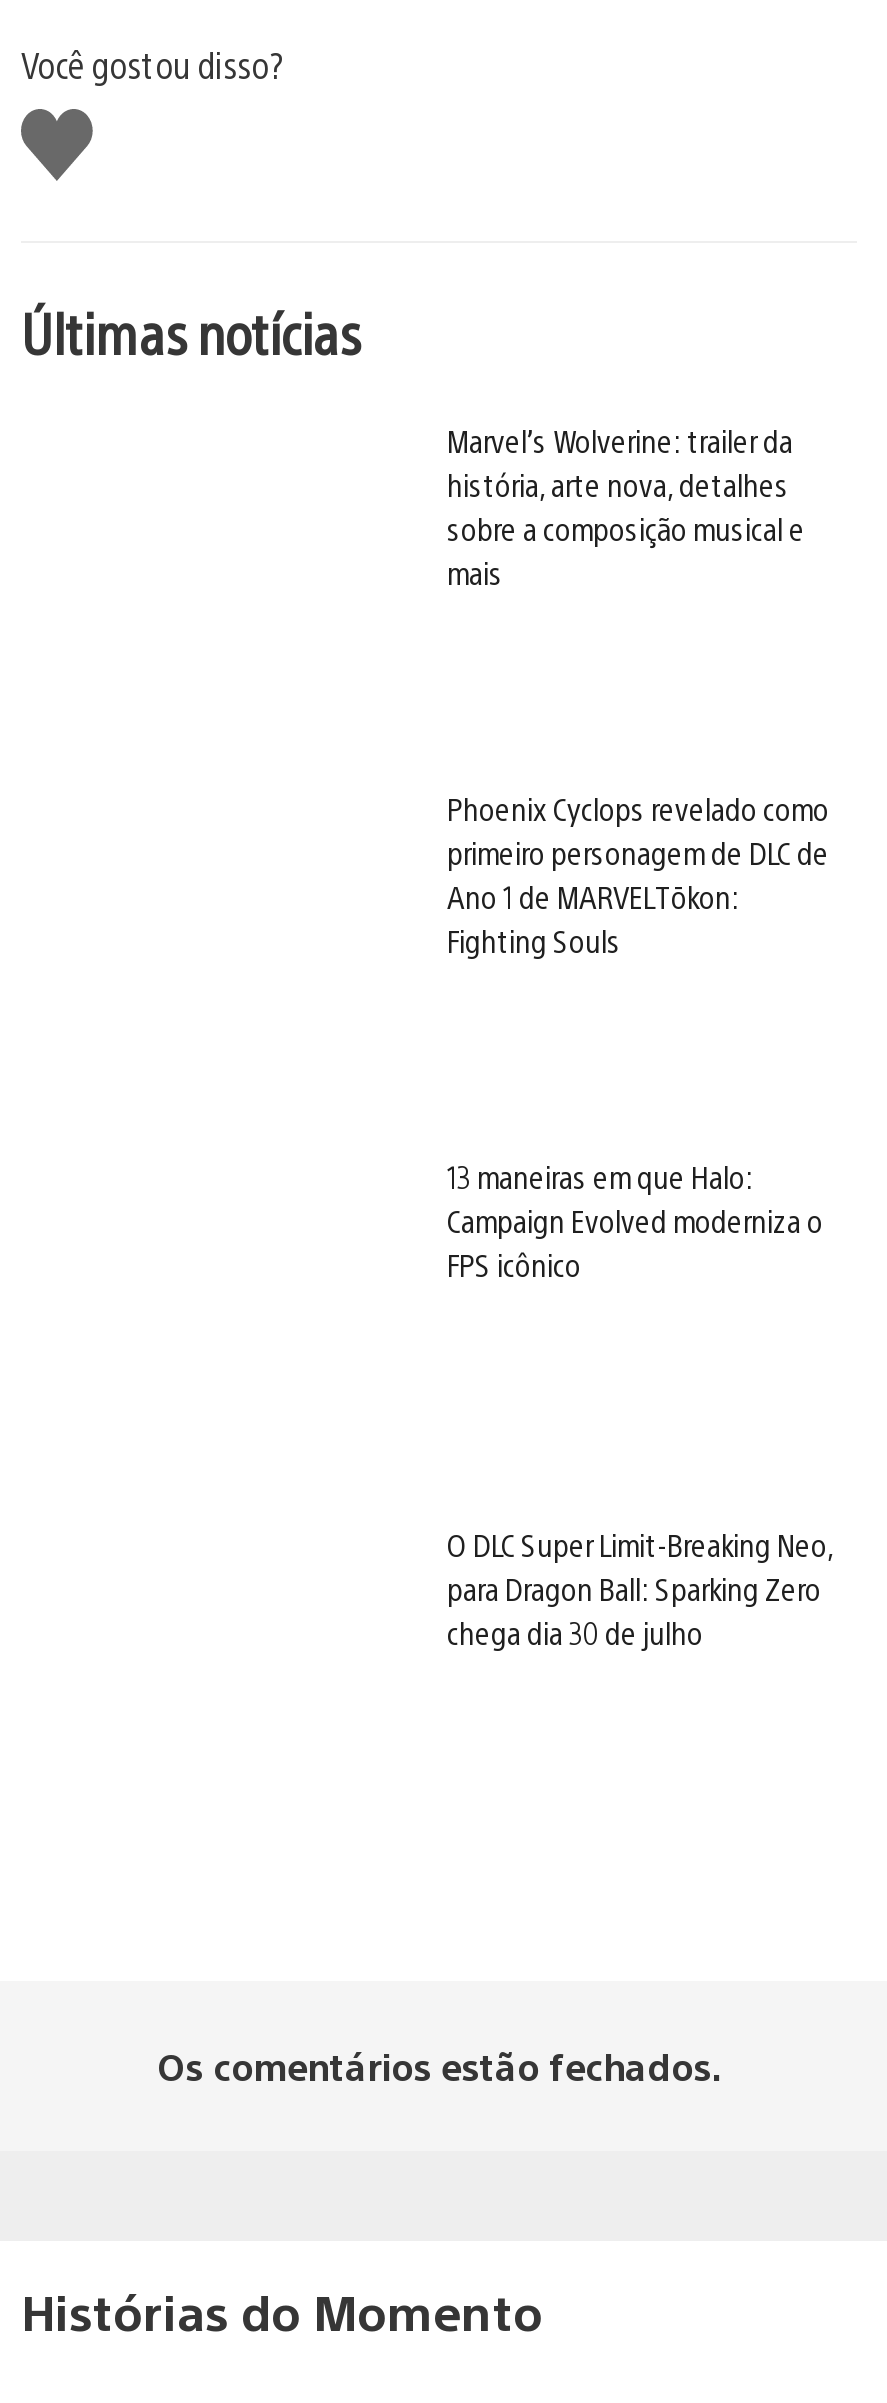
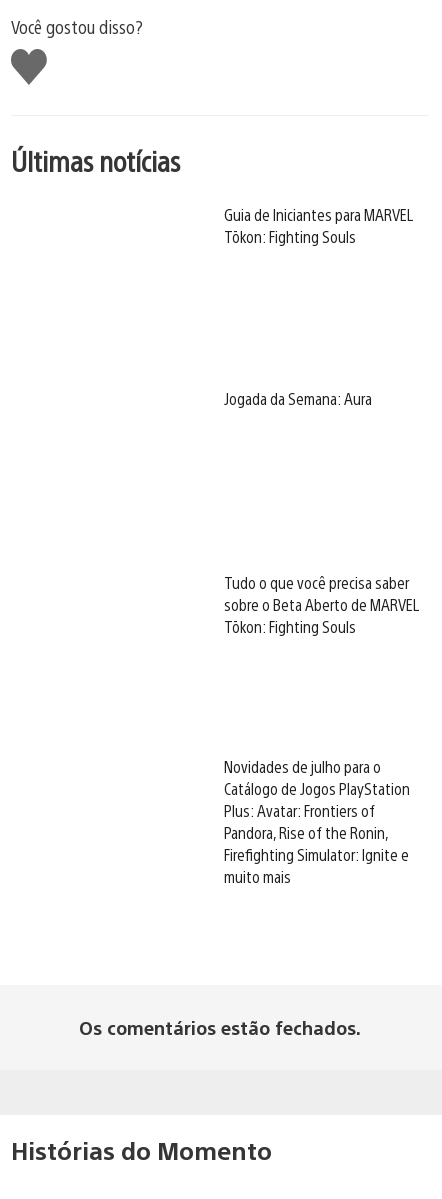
- Marvel’s Wolverine: trailer da
- história, arte nova, detalhes
- sobre a composição musical e
- mais
+ Guia de Iniciantes para MARVEL
+ Tōkon: Fighting Souls

- Phoenix Cyclops revelado como
- primeiro personagem de DLC de
- Ano 1 de MARVEL Tōkon:
- Fighting Souls
+ Jogada da Semana: Aura

- 13 maneiras em que Halo:
- Campaign Evolved moderniza o
- FPS icônico
+ Tudo o que você precisa saber
+ sobre o Beta Aberto de MARVEL
+ Tōkon: Fighting Souls

- O DLC Super Limit-Breaking Neo,
- para Dragon Ball: Sparking Zero
- chega dia 30 de julho
+ Novidades de julho para o
+ Catálogo de Jogos PlayStation
+ Plus: Avatar: Frontiers of
+ Pandora, Rise of the Ronin,
+ Firefighting Simulator: Ignite e
+ muito mais
